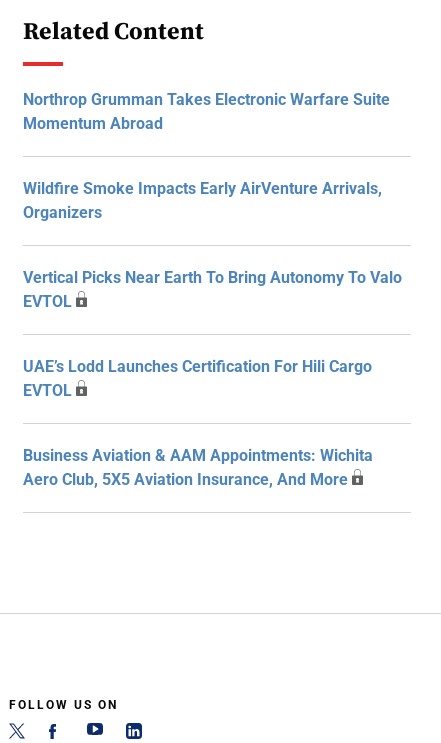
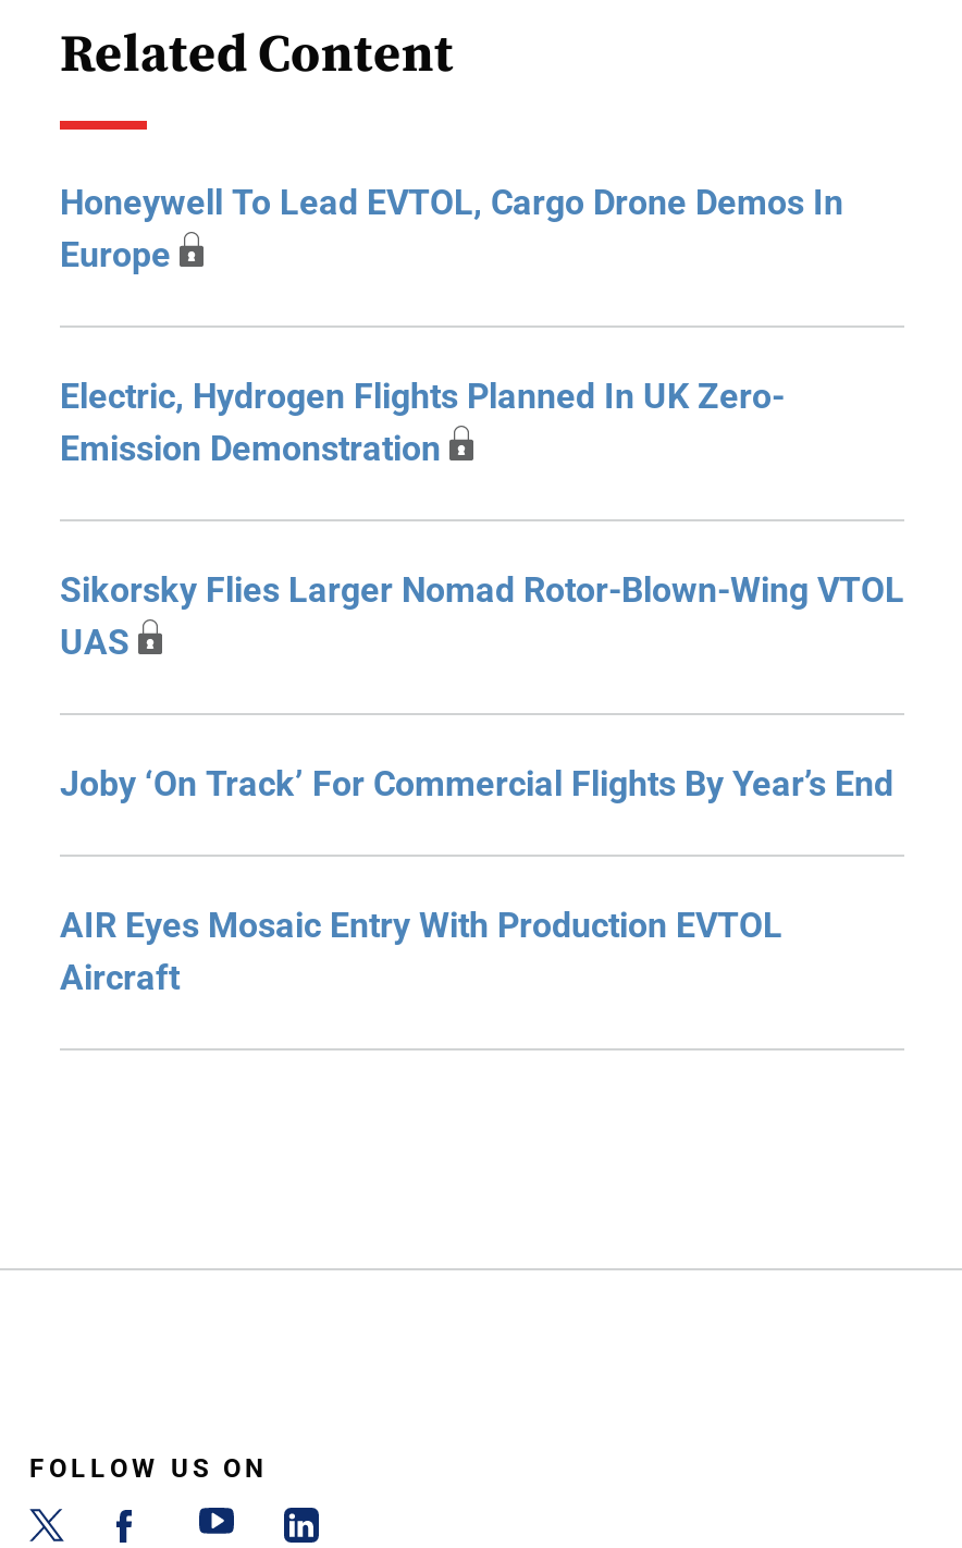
- Northrop Grumman Takes Electronic Warfare Suite
- Momentum Abroad
+ Honeywell To Lead EVTOL, Cargo Drone Demos In
+ Europe

- Wildfire Smoke Impacts Early AirVenture Arrivals,
- Organizers
+ Electric, Hydrogen Flights Planned In UK Zero-
+ Emission Demonstration

- Vertical Picks Near Earth To Bring Autonomy To Valo
- EVTOL
+ Sikorsky Flies Larger Nomad Rotor-Blown-Wing VTOL
+ UAS

- UAE’s Lodd Launches Certification For Hili Cargo
- EVTOL
+ Joby ‘On Track’ For Commercial Flights By Year’s End

- Business Aviation & AAM Appointments: Wichita
- Aero Club, 5X5 Aviation Insurance, And More
+ AIR Eyes Mosaic Entry With Production EVTOL
+ Aircraft
